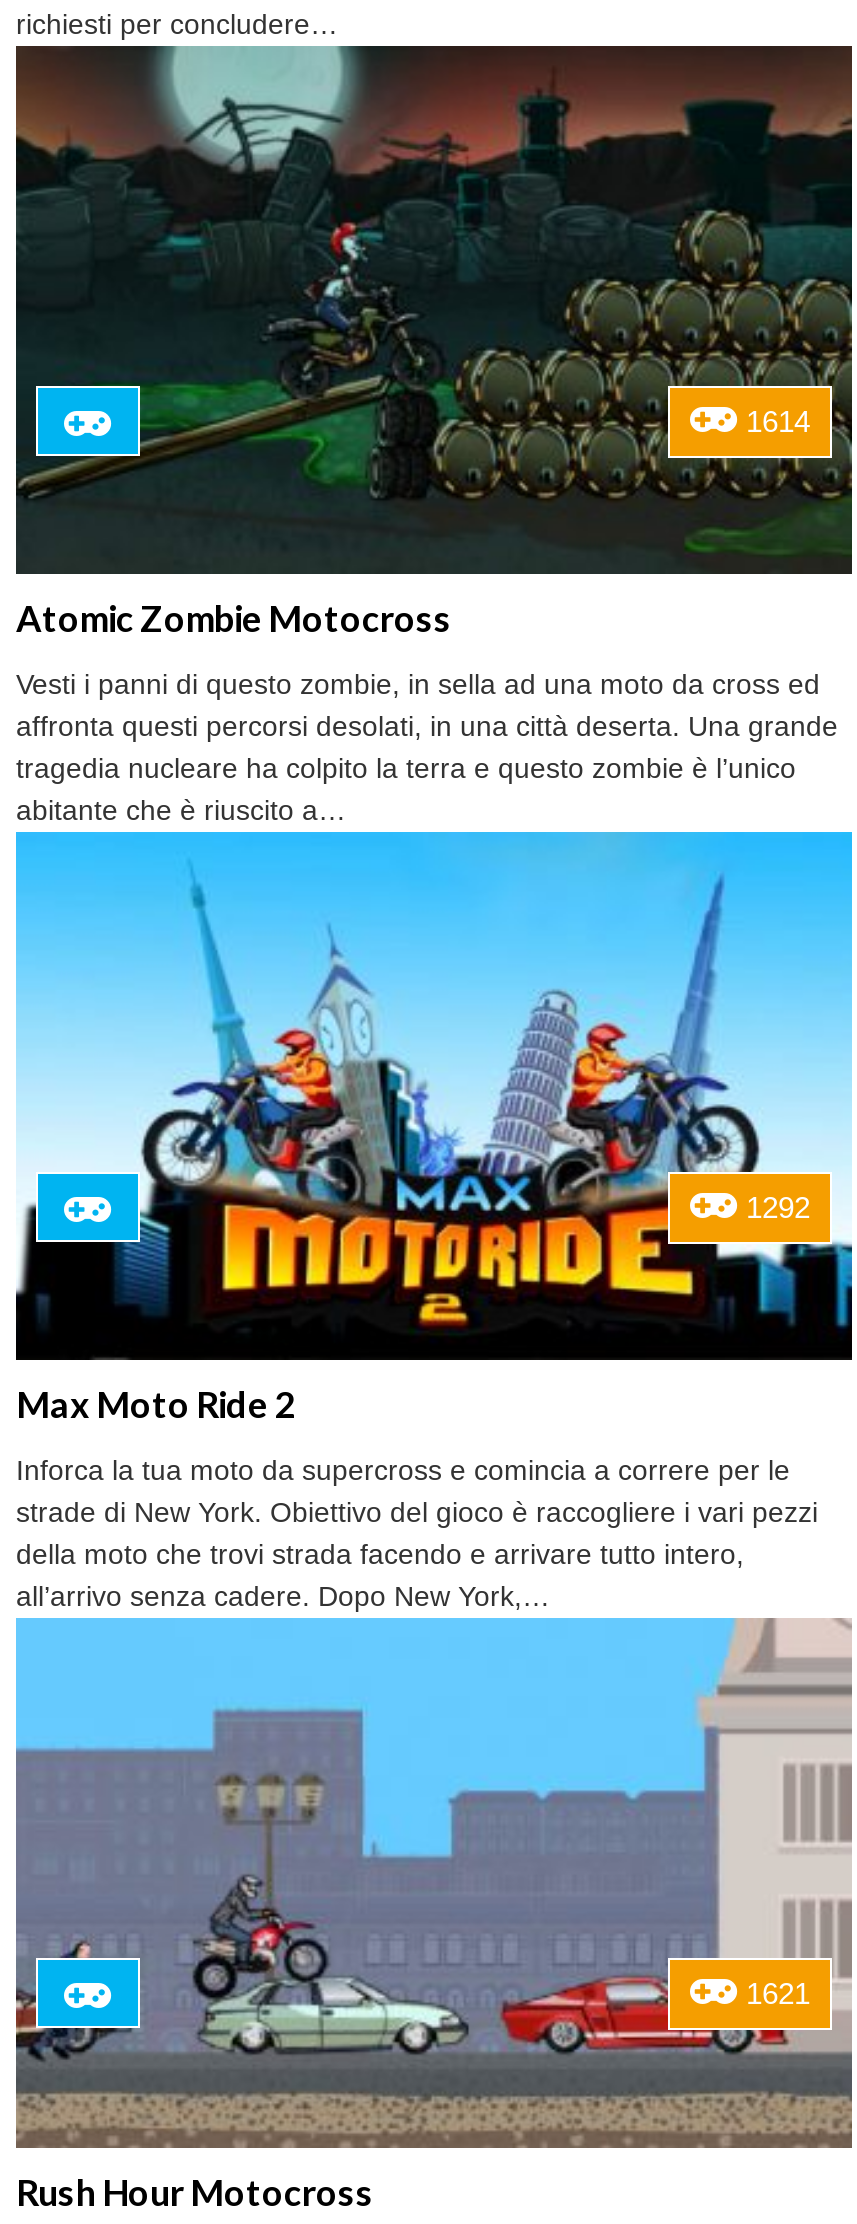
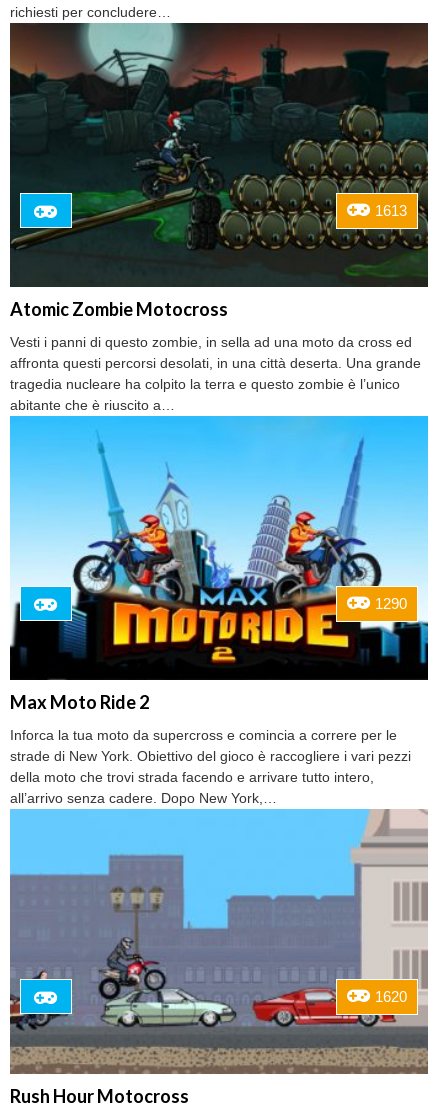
- 1614
+ 1613

- 1292
+ 1290

- 1621
+ 1620
